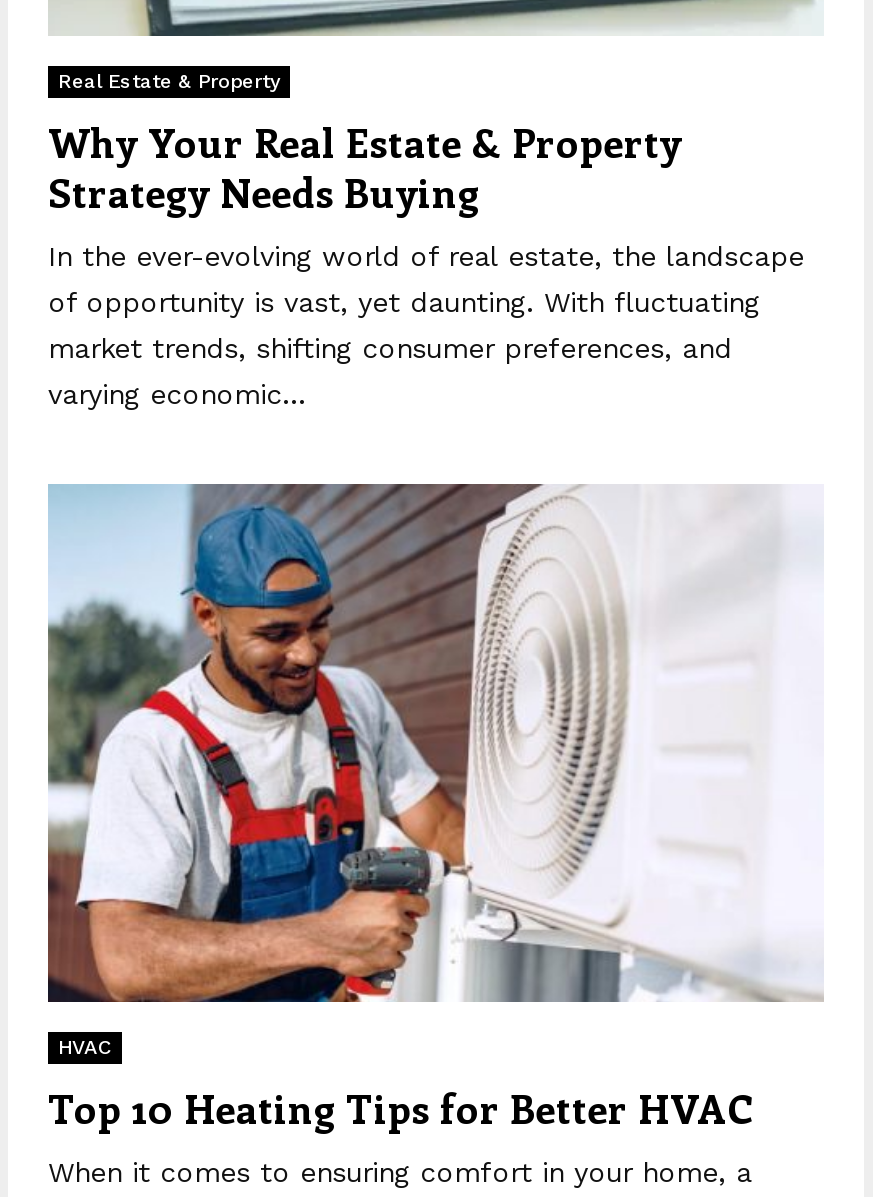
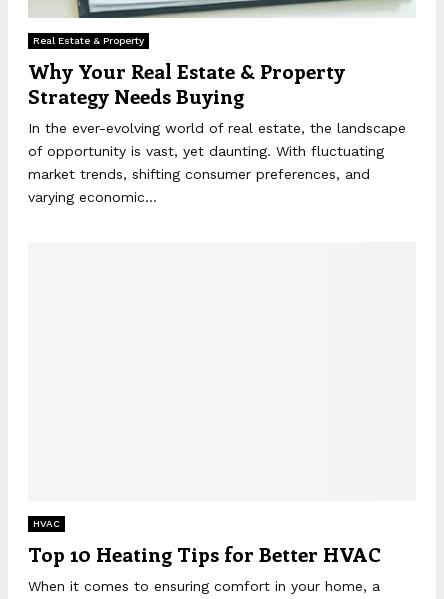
- [image]
